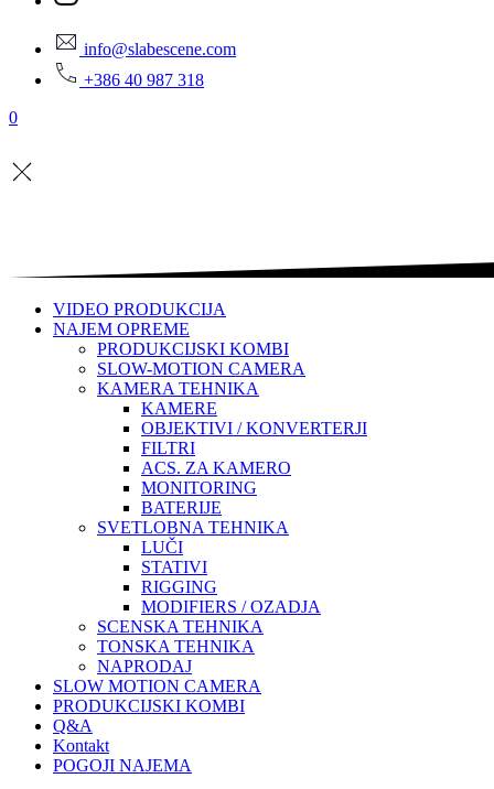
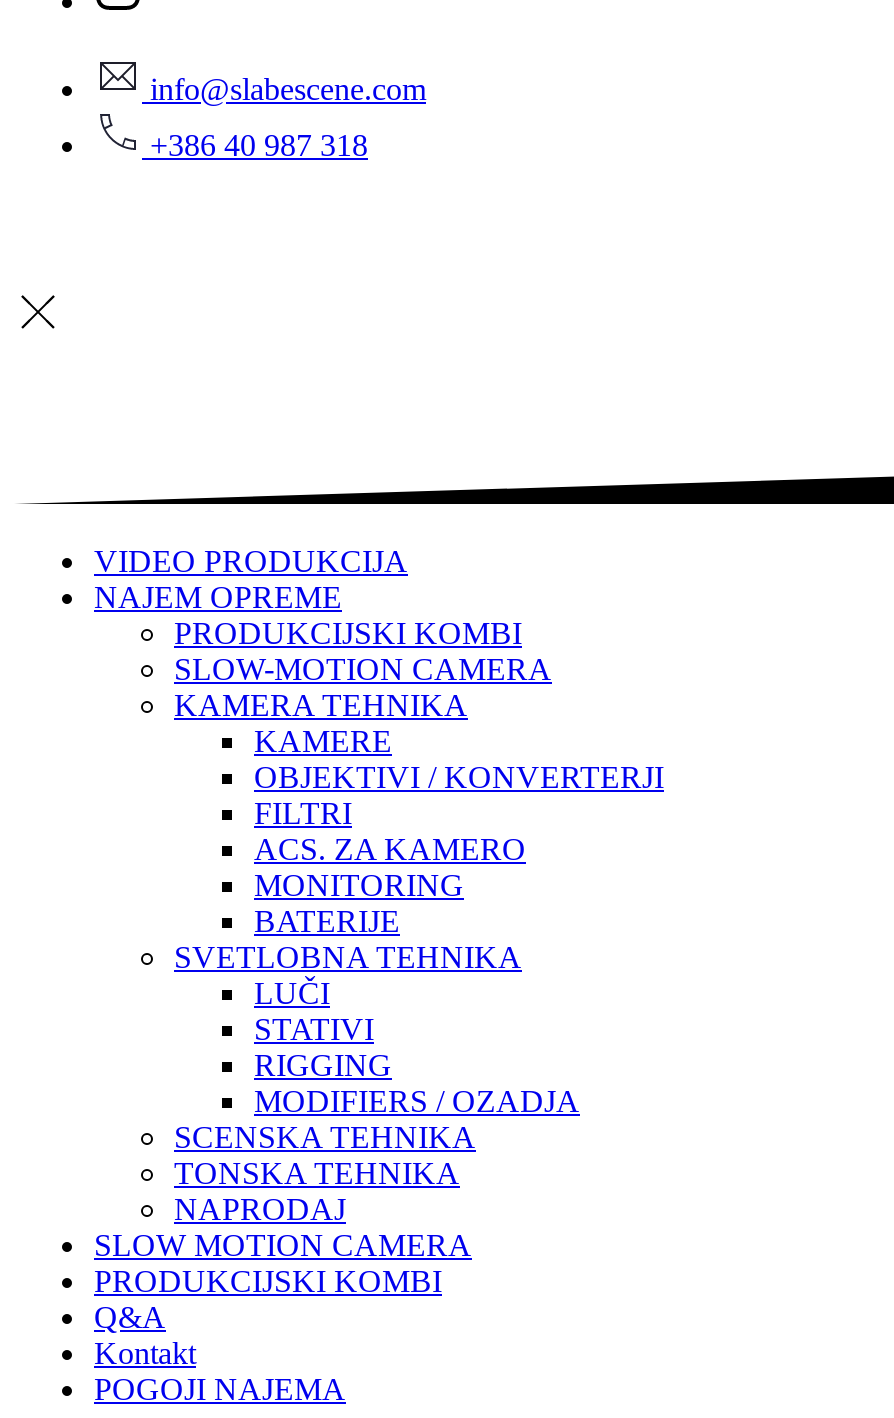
- 0
